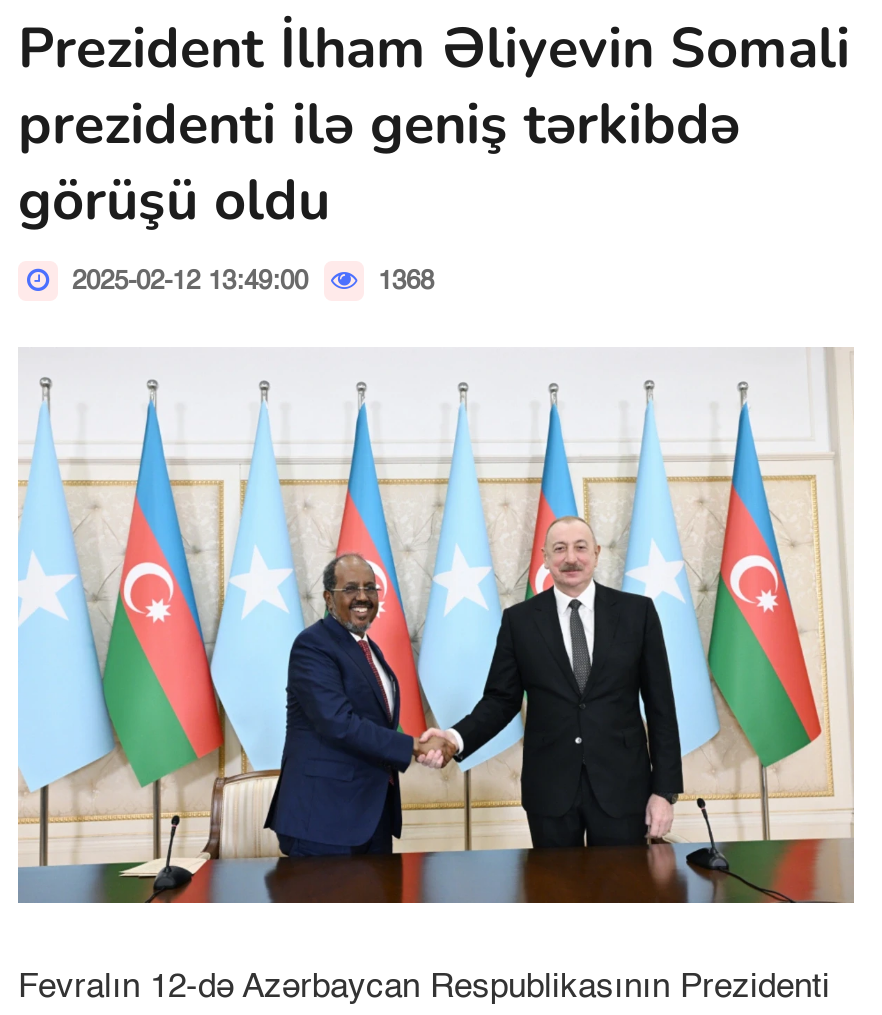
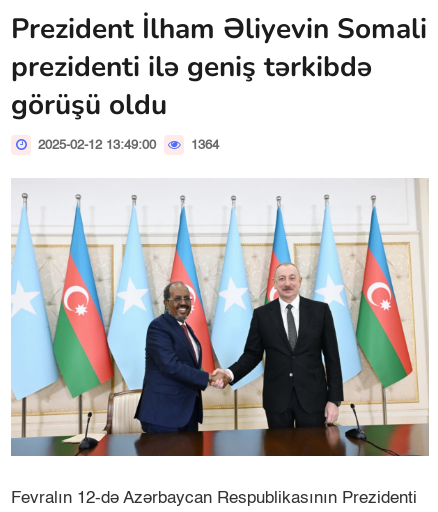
- 1368
+ 1364
